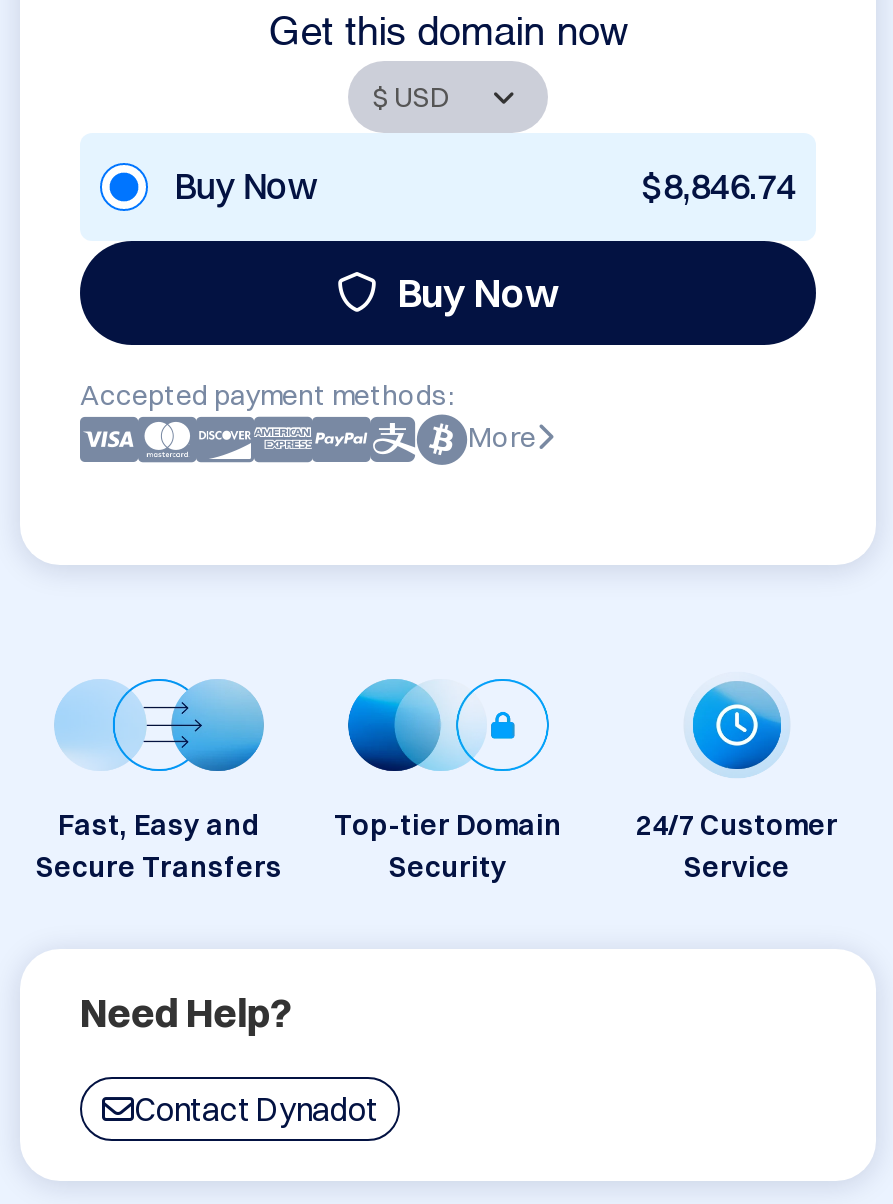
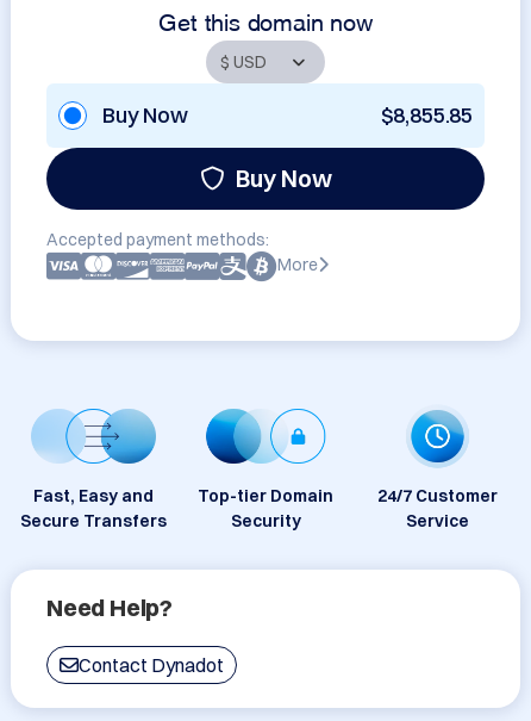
- $8,846.74
+ $8,855.85
